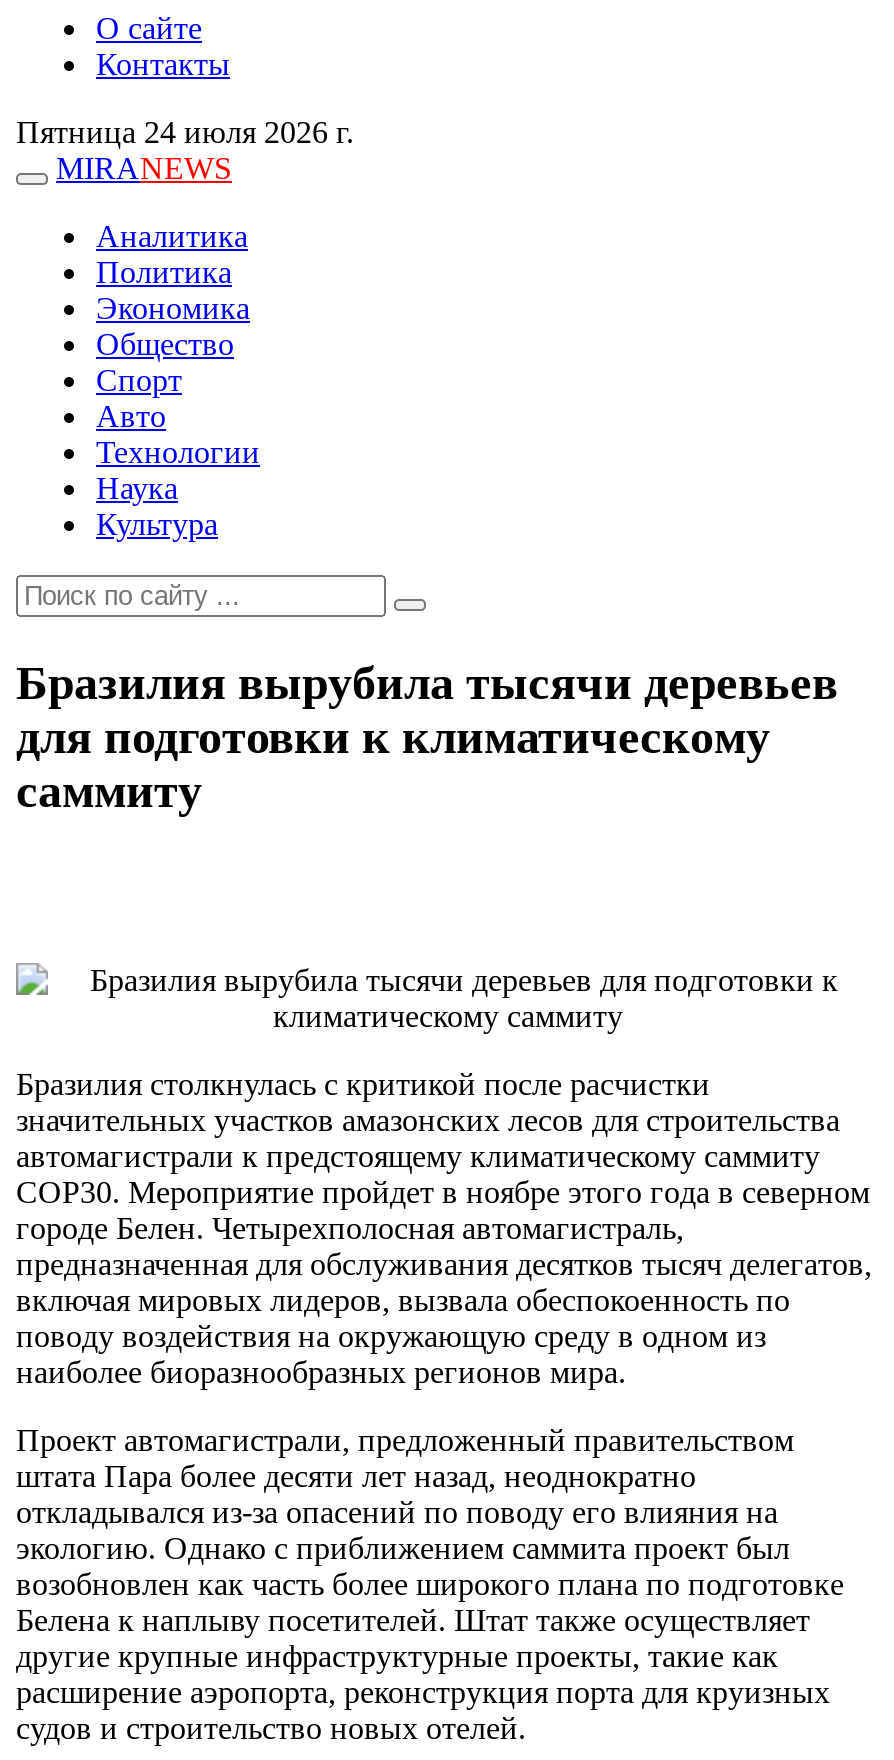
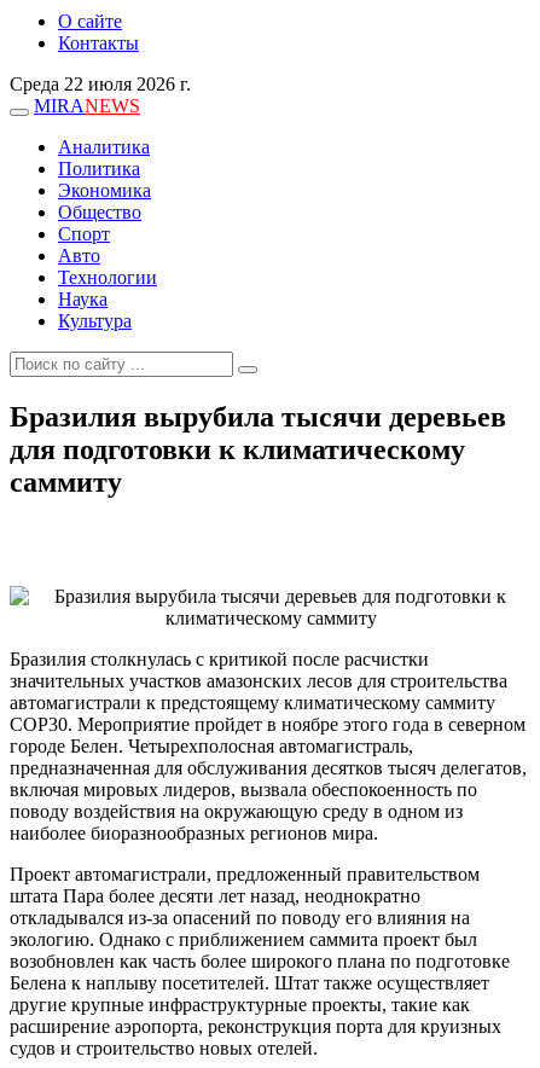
- Пятница 24 июля 2026 г.
+ Среда 22 июля 2026 г.
